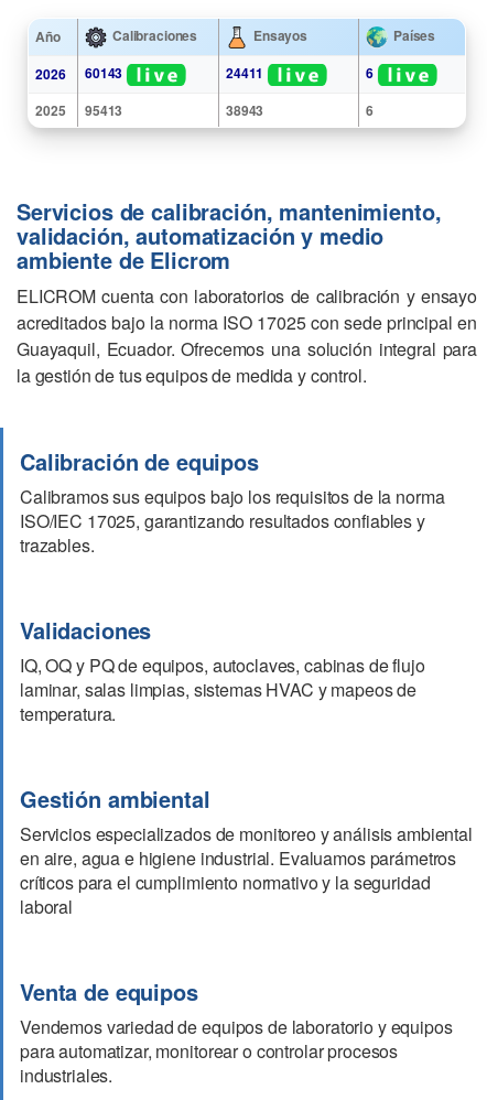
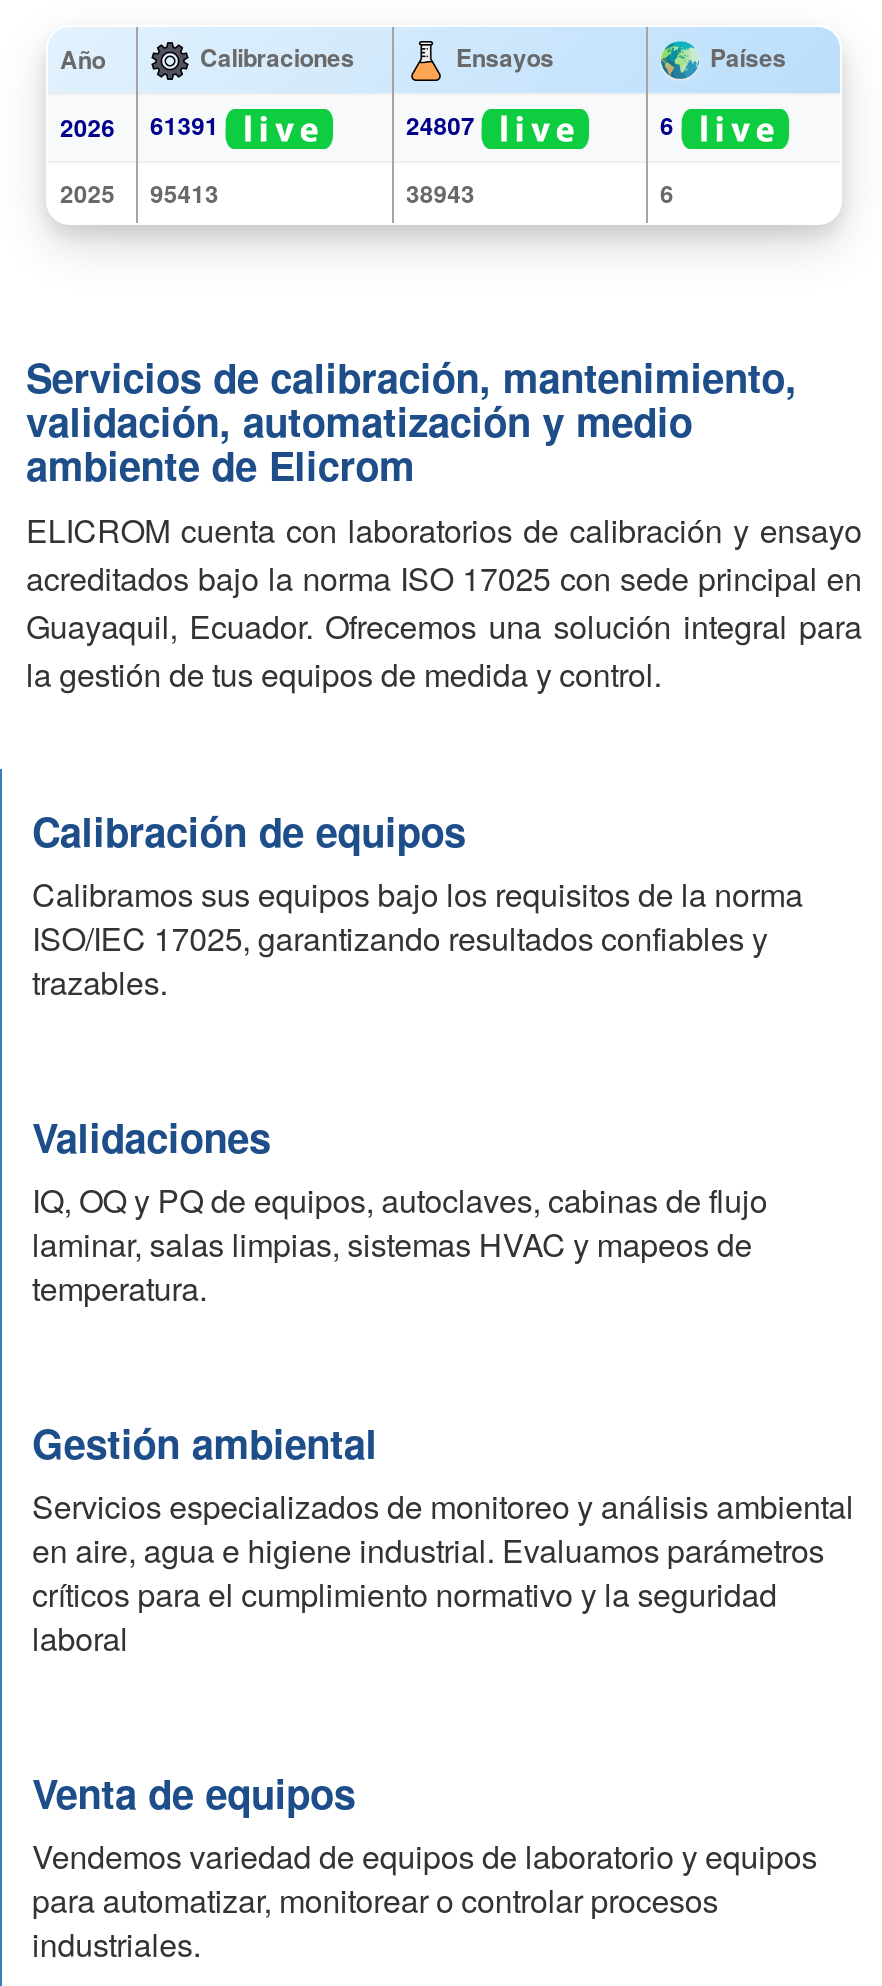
- 2026 60143
+ 2026 61391

- 24411
+ 24807
